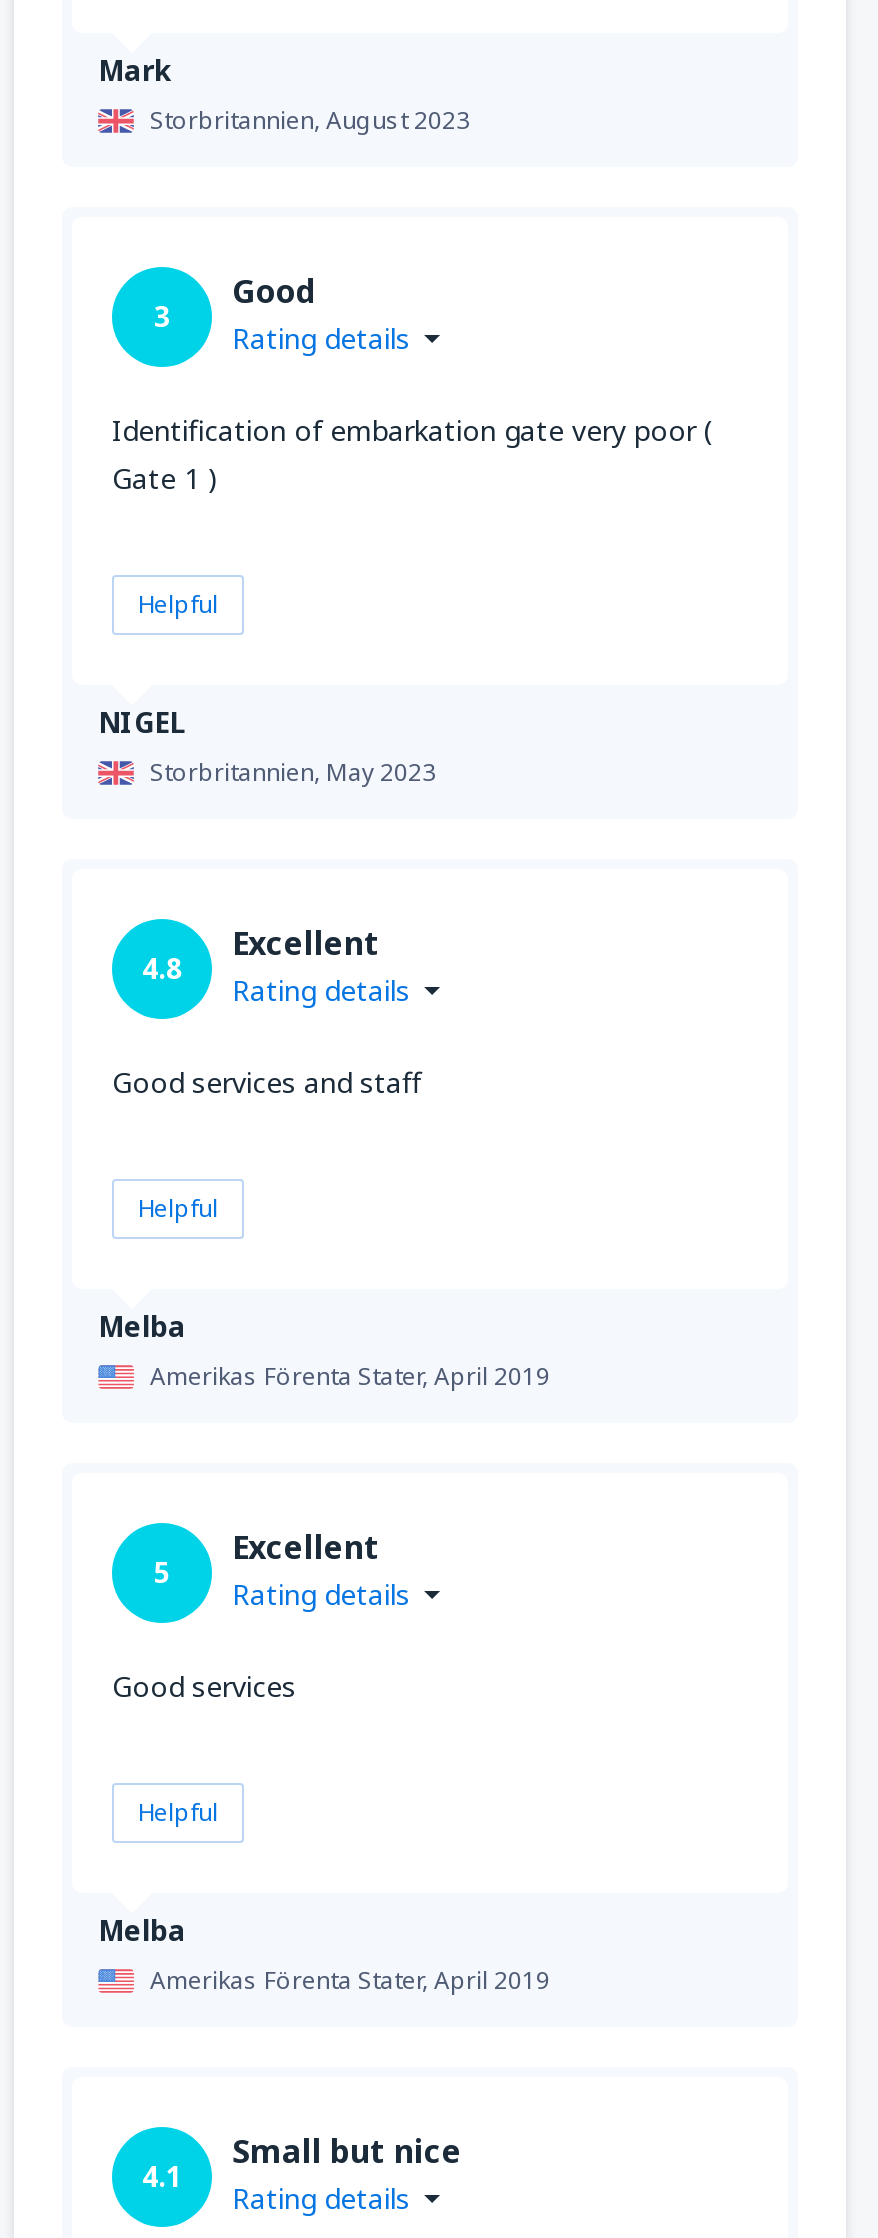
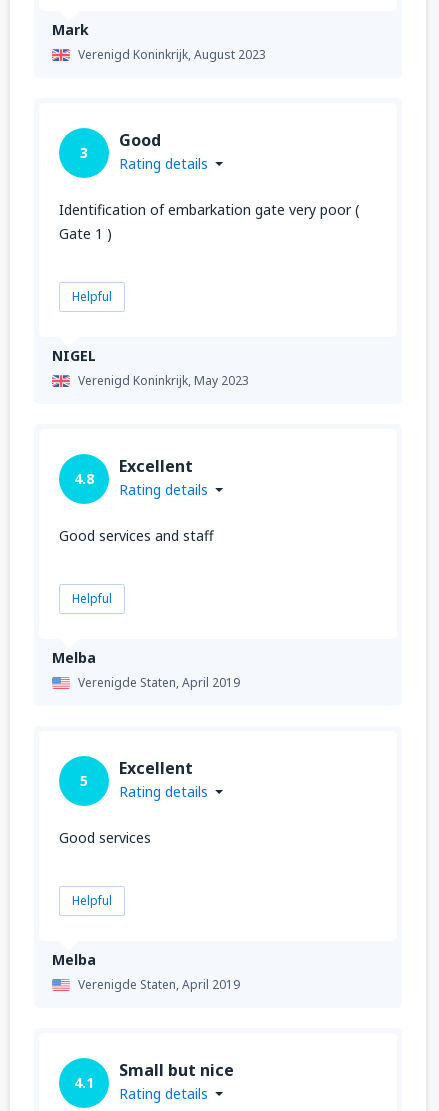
- Storbritannien, August 2023
+ Verenigd Koninkrijk, August 2023

- Storbritannien, May 2023
+ Verenigd Koninkrijk, May 2023

- Amerikas Förenta Stater, April 2019
+ Verenigde Staten, April 2019

- Amerikas Förenta Stater, April 2019
+ Verenigde Staten, April 2019
